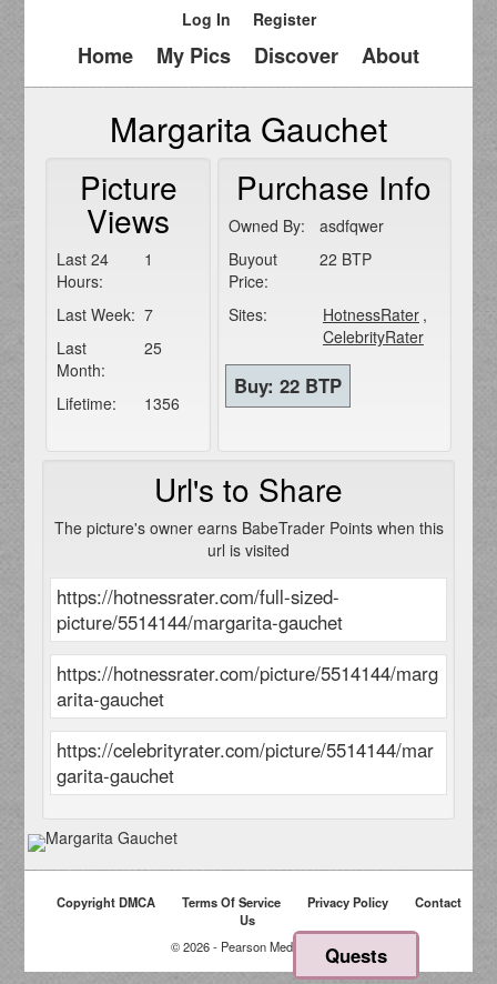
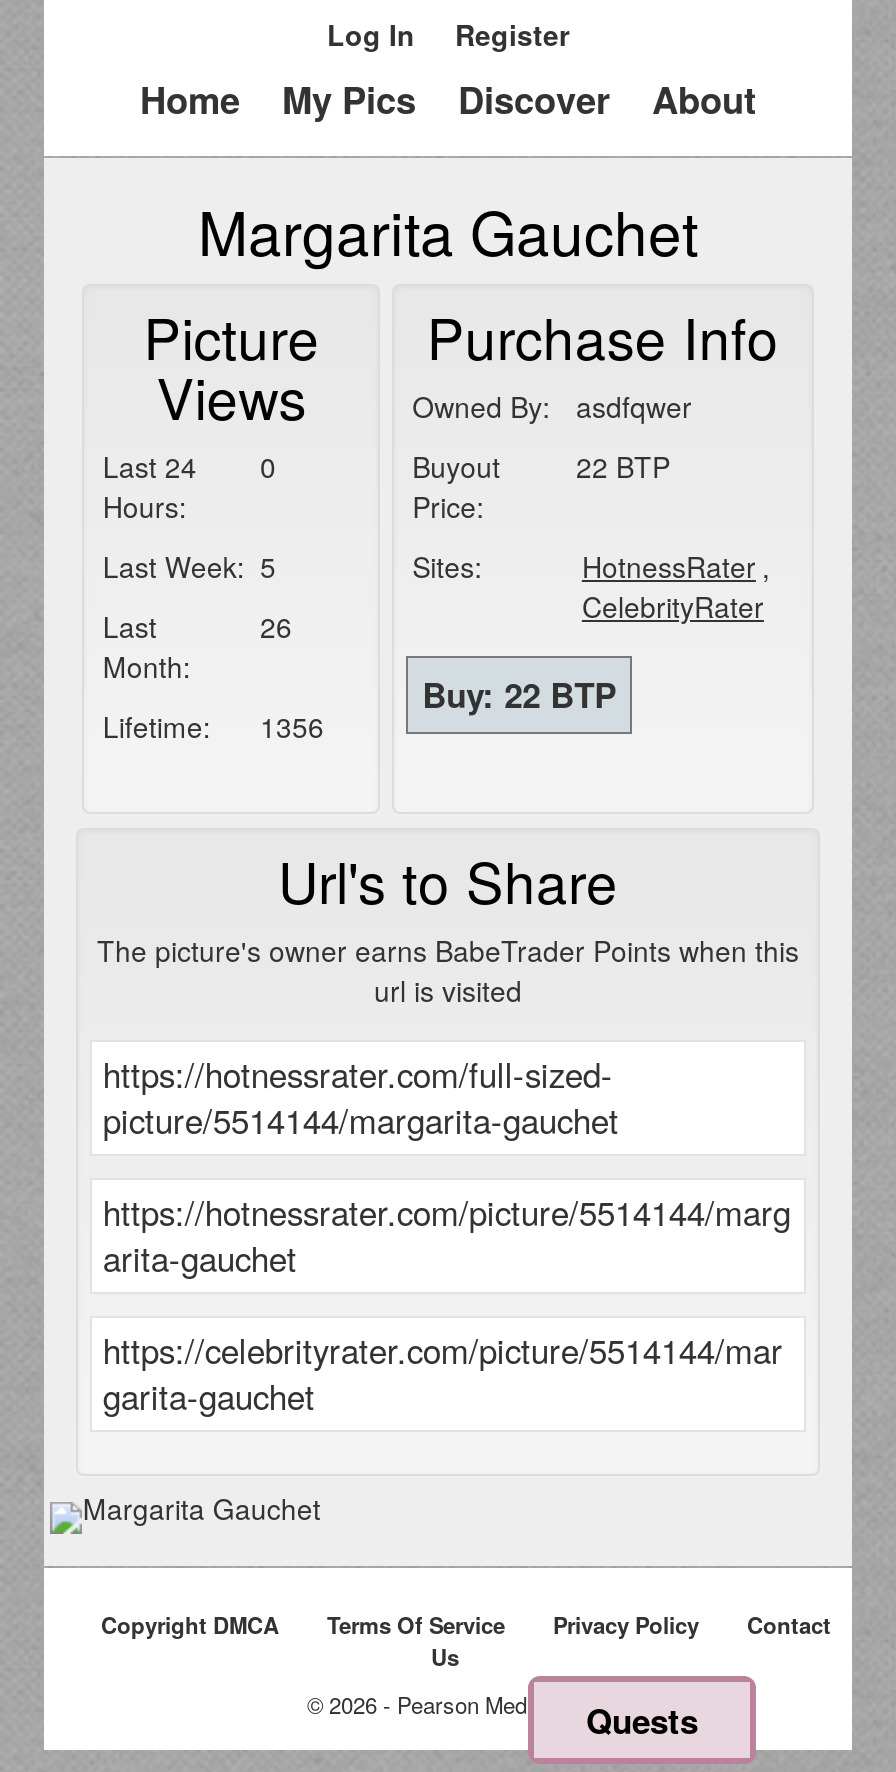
- Last 24 1
+ Last 24 0

- Last Week: 7
+ Last Week: 5

- 25
+ 26
